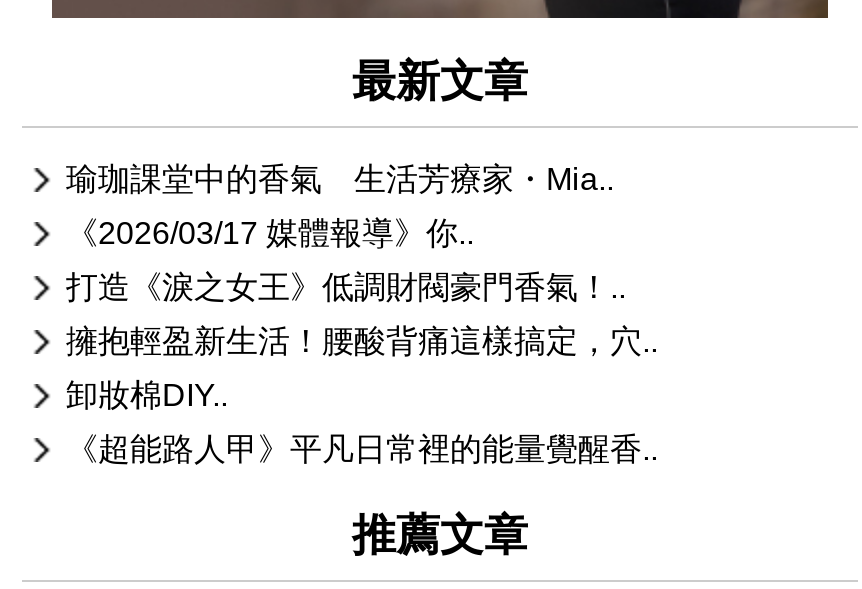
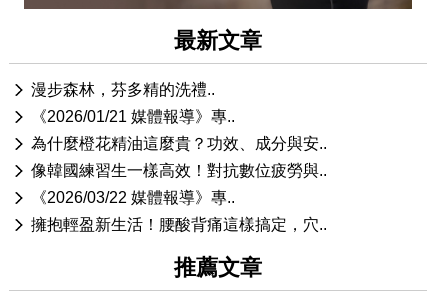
- 瑜珈課堂中的香氣 生活芳療家・Mia..
- 《2026/03/17 媒體報導》你..
- 打造《淚之女王》低調財閥豪門香氣！..
+ 漫步森林，芬多精的洗禮..
+ 《2026/01/21 媒體報導》專..
+ 為什麼橙花精油這麼貴？功效、成分與安..
+ 像韓國練習生一樣高效！對抗數位疲勞與..
+ 《2026/03/22 媒體報導》專..

moved down: 擁抱輕盈新生活！腰酸背痛這樣搞定，穴..

- 卸妝棉DIY..
- 《超能路人甲》平凡日常裡的能量覺醒香..
